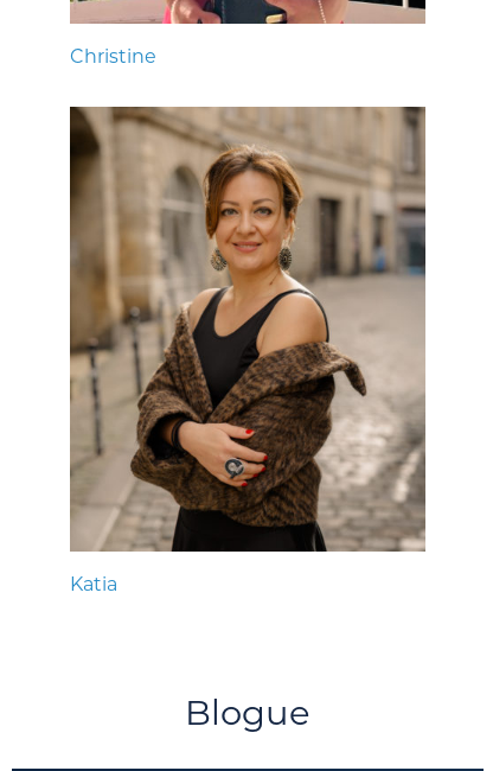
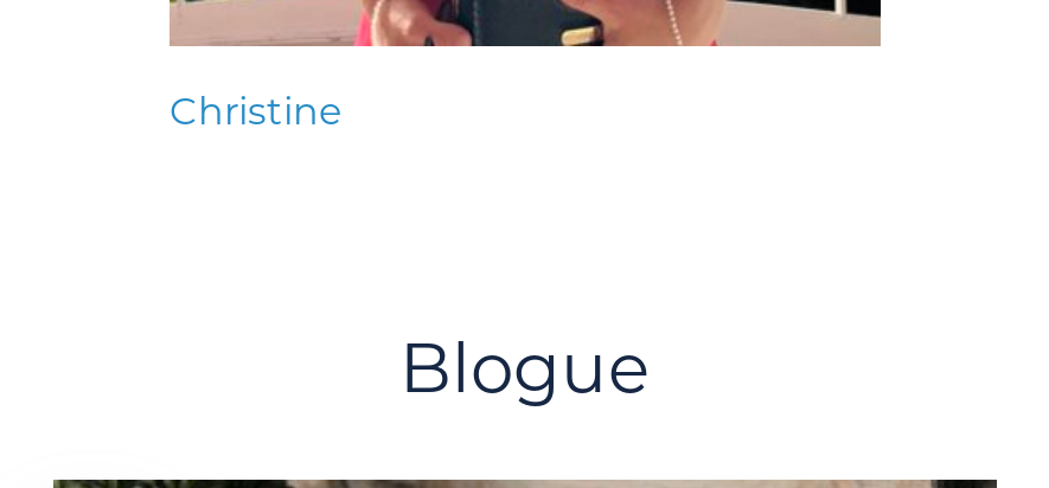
- [image]
- Katia
